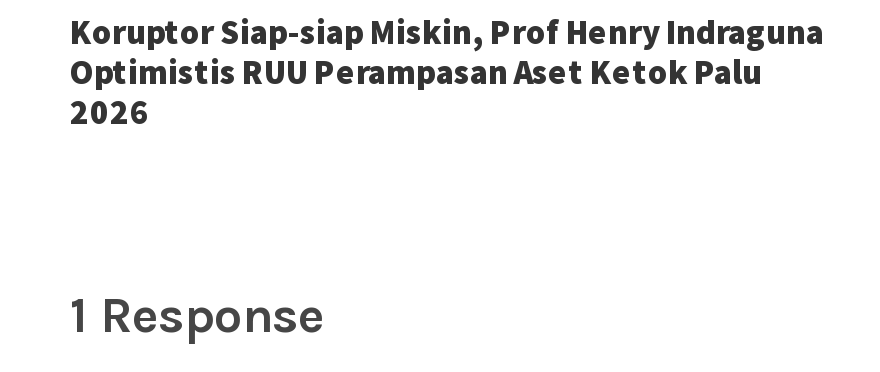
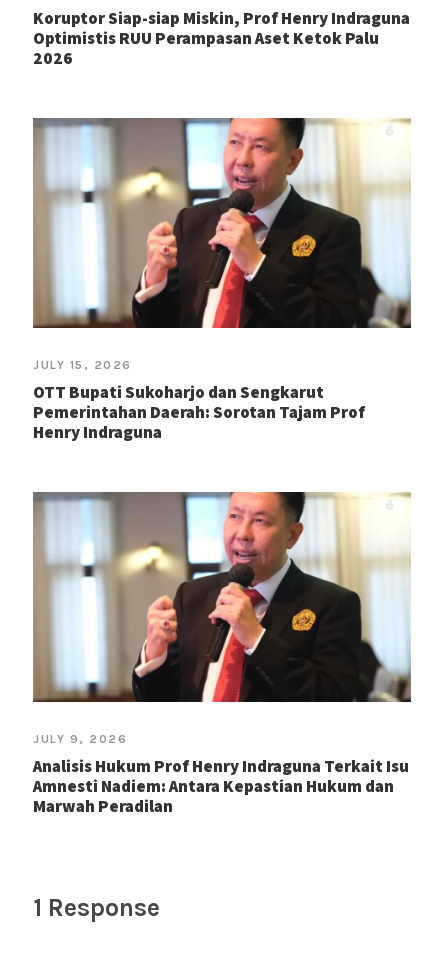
+ [image]
+ JULY 15, 2026
+ OTT Bupati Sukoharjo dan Sengkarut
+ Pemerintahan Daerah: Sorotan Tajam Prof
+ Henry Indraguna

+ [image]
+ JULY 9, 2026
+ Analisis Hukum Prof Henry Indraguna Terkait Isu
+ Amnesti Nadiem: Antara Kepastian Hukum dan
+ Marwah Peradilan
